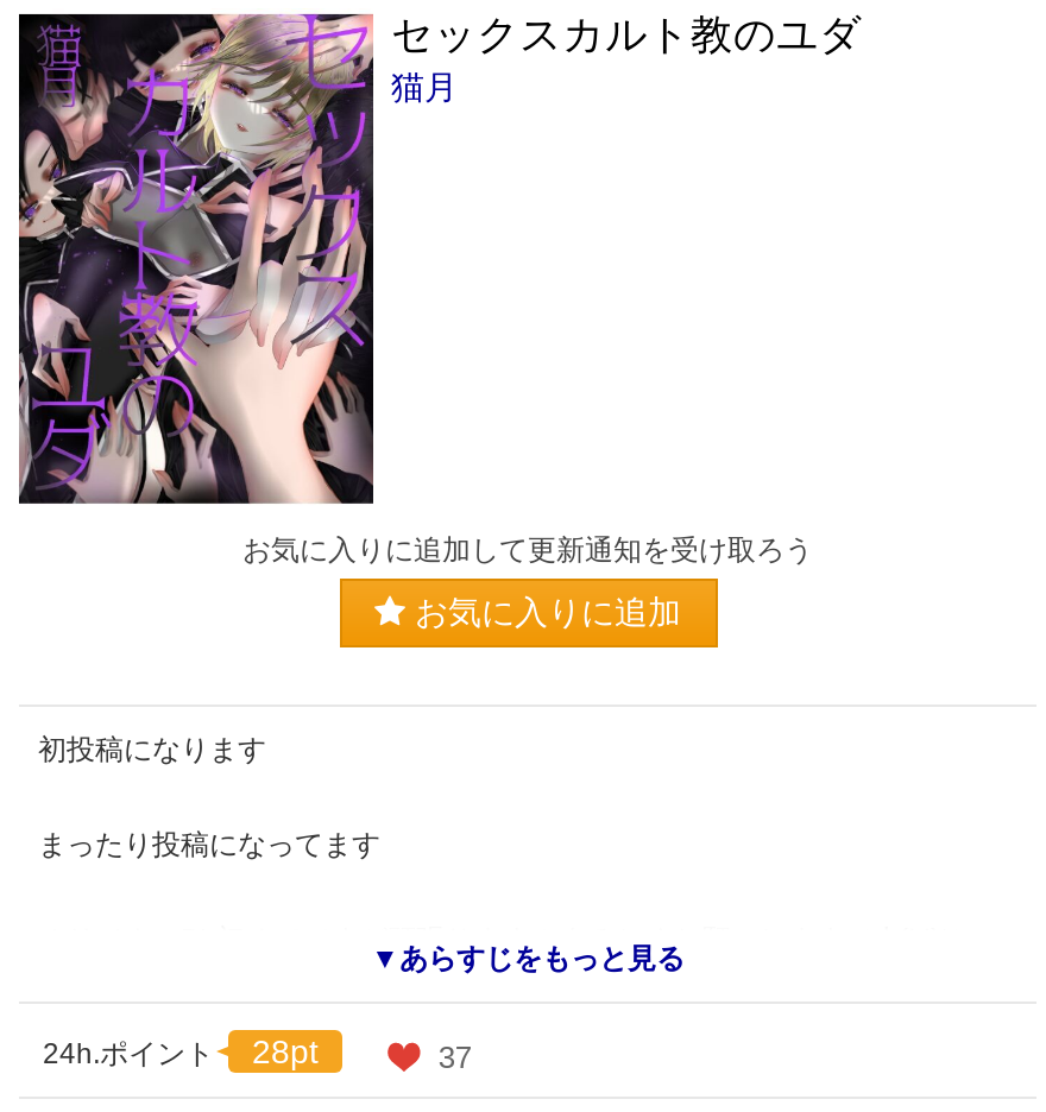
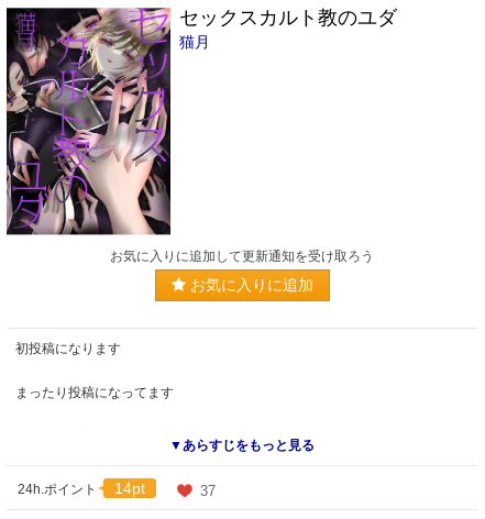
- 24h.ポイント 28pt
+ 24h.ポイント 14pt
